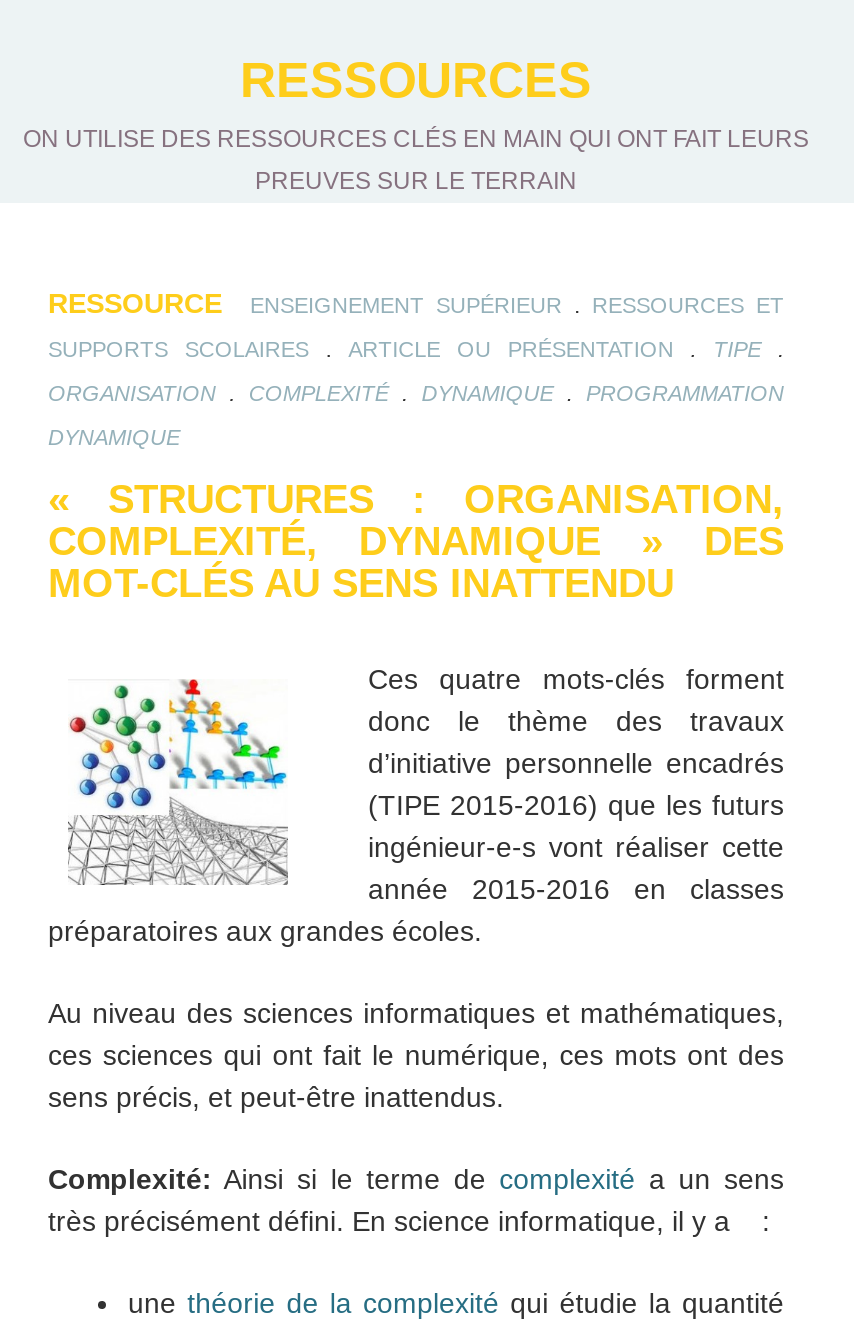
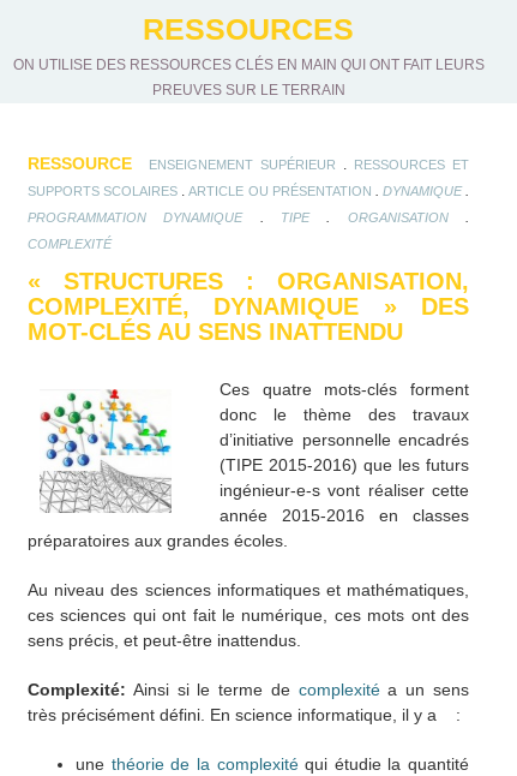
- SUPPORTS SCOLAIRES. ARTICLE OU PRÉSENTATION. TIPE.
+ SUPPORTS SCOLAIRES. ARTICLE OU PRÉSENTATION. DYNAMIQUE.

- ORGANISATION. COMPLEXITÉ. DYNAMIQUE. PROGRAMMATION
+ PROGRAMMATION DYNAMIQUE. TIPE. ORGANISATION.

- DYNAMIQUE
+ COMPLEXITÉ
